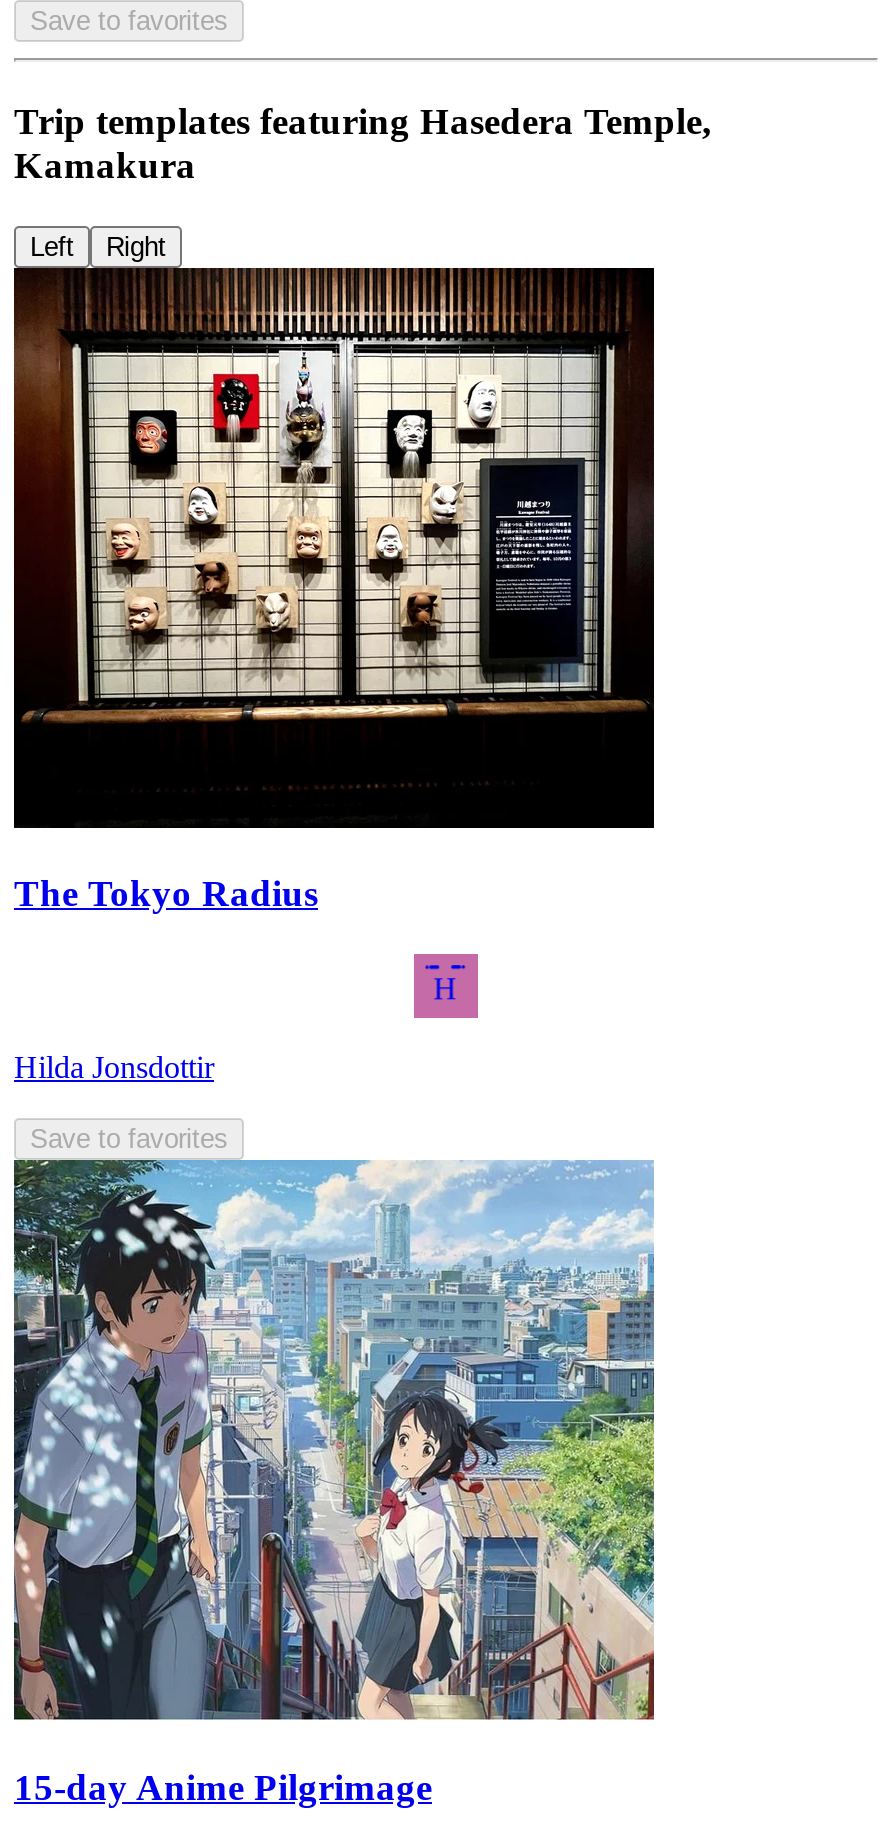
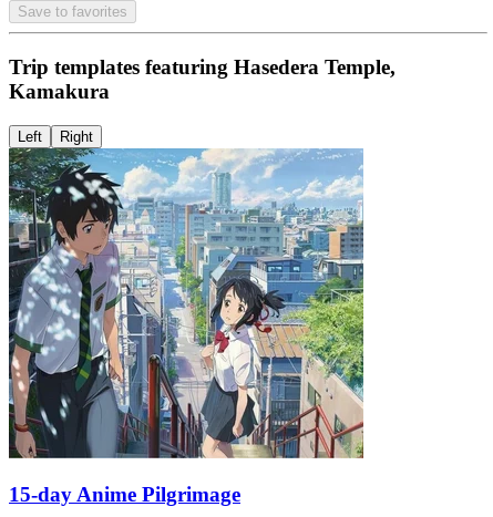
- [image]
- The Tokyo Radius
- H
- Hilda Jonsdottir
- Save to favorites

moved up: [image]
